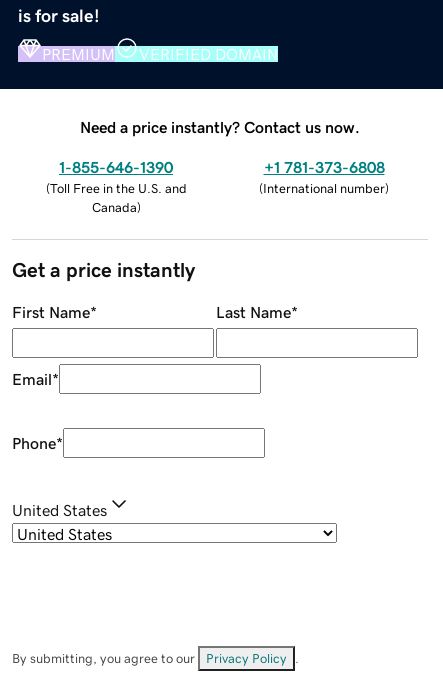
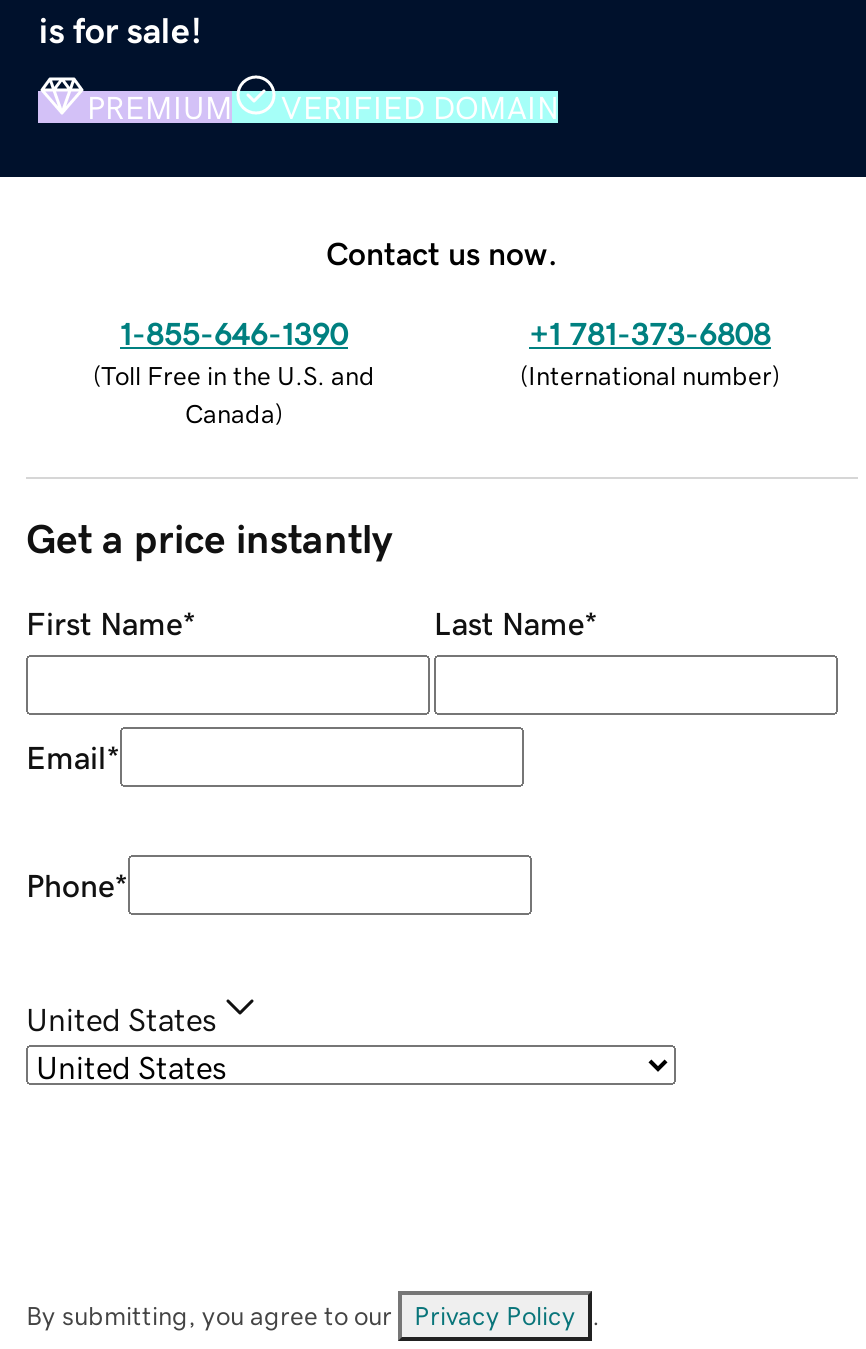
- Need a price instantly? Contact us now.
+ Contact us now.
